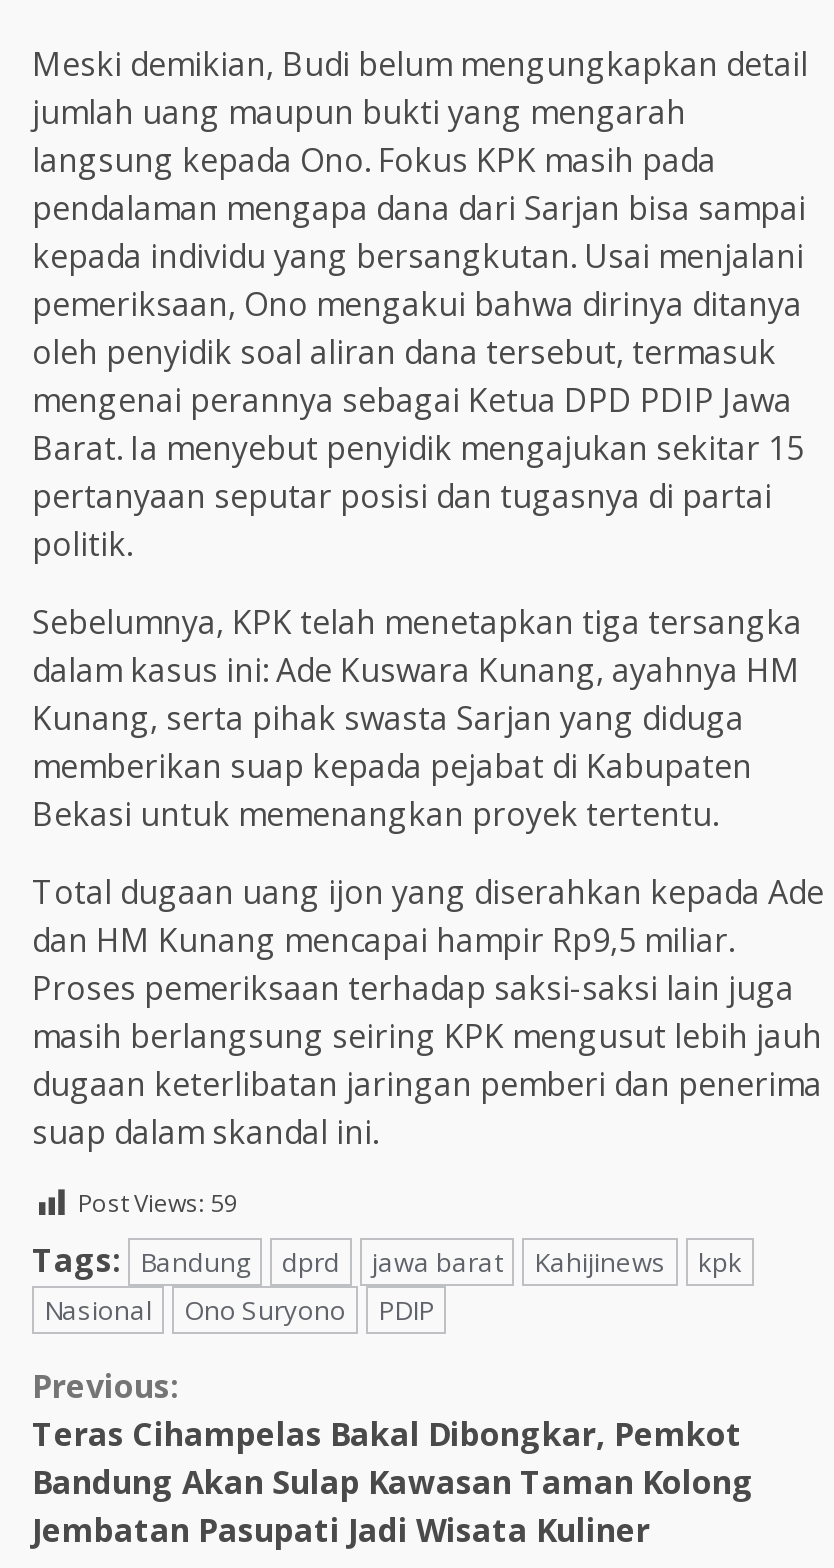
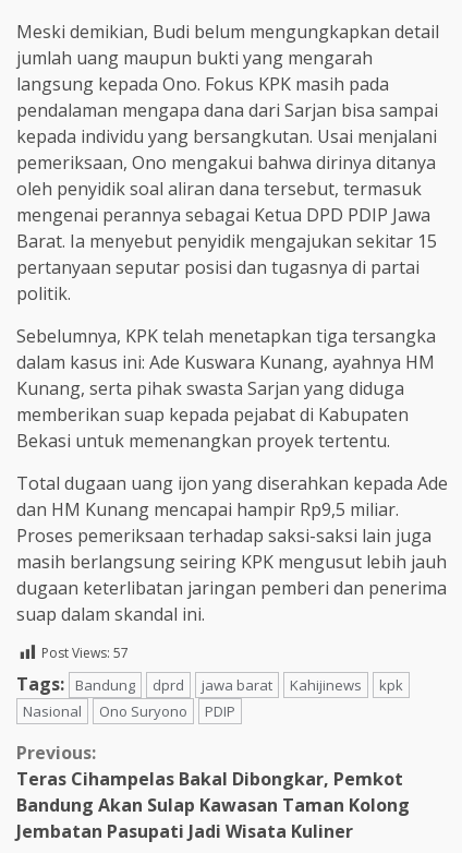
- Post Views: 59
+ Post Views: 57
